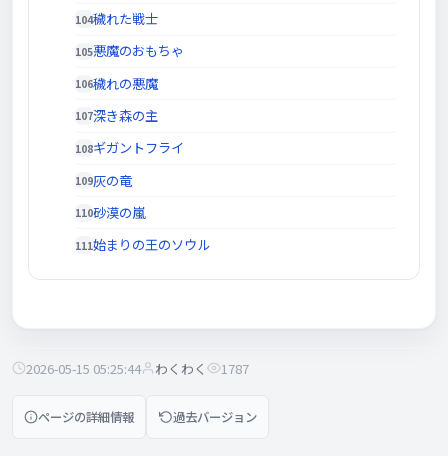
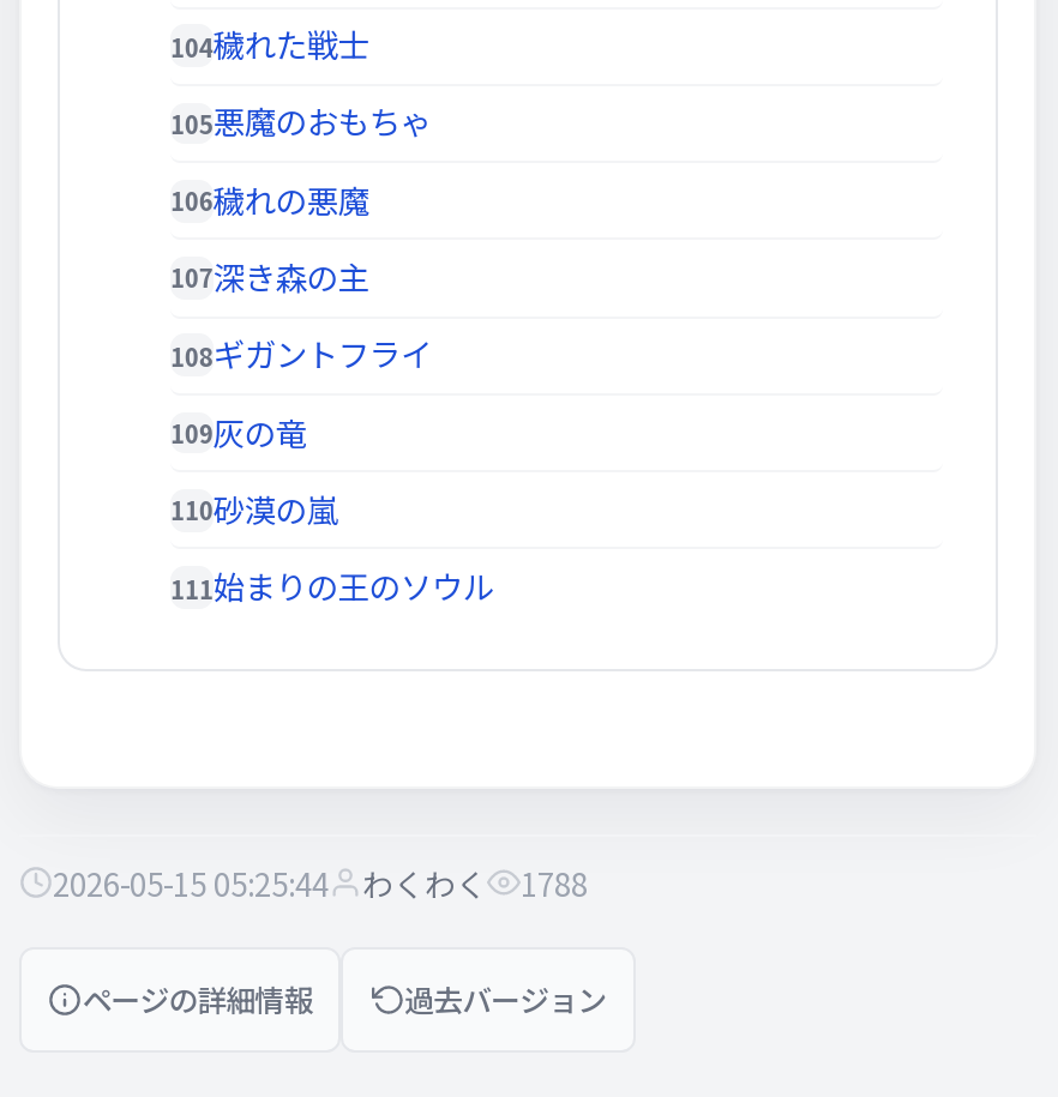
- 2026-05-15 05:25:44 わくわく 1787
+ 2026-05-15 05:25:44 わくわく 1788
